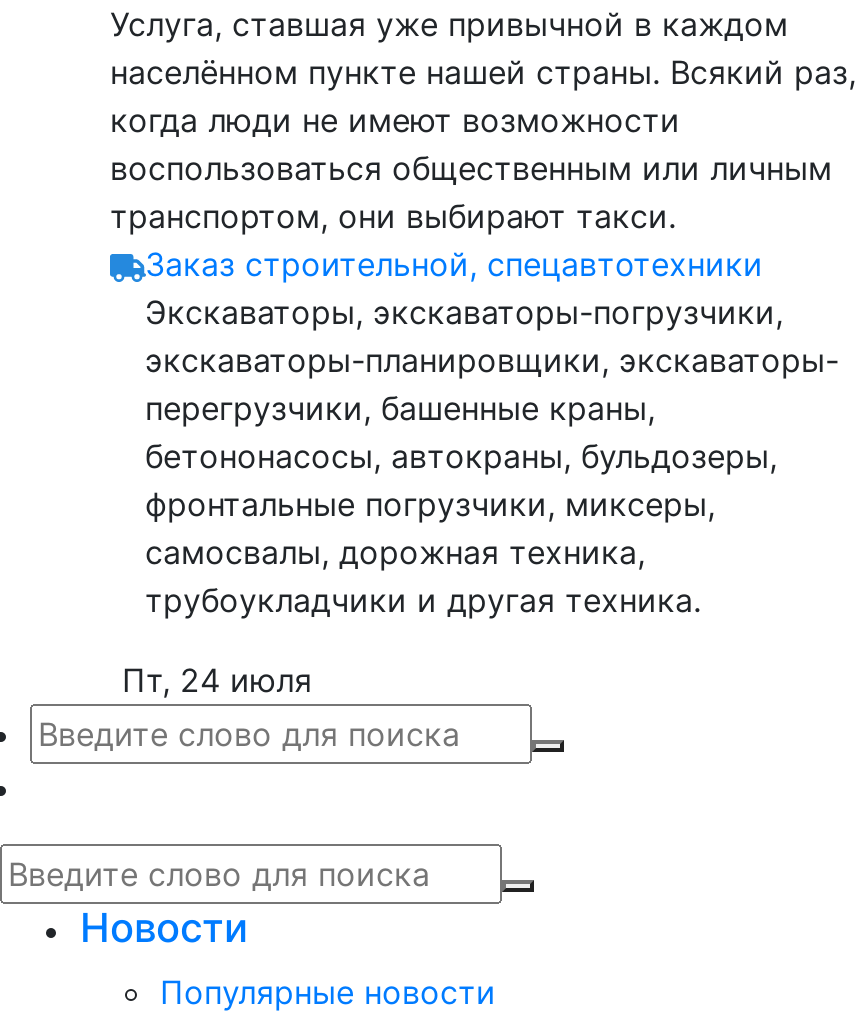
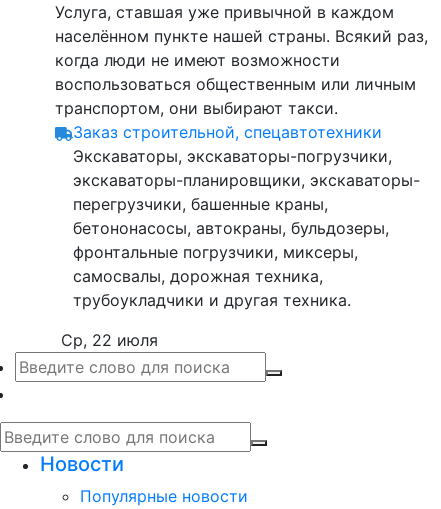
- Пт, 24 июля
+ Ср, 22 июля
